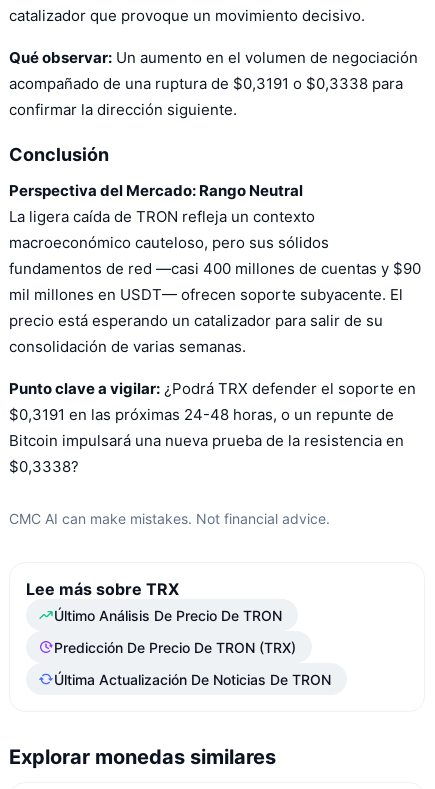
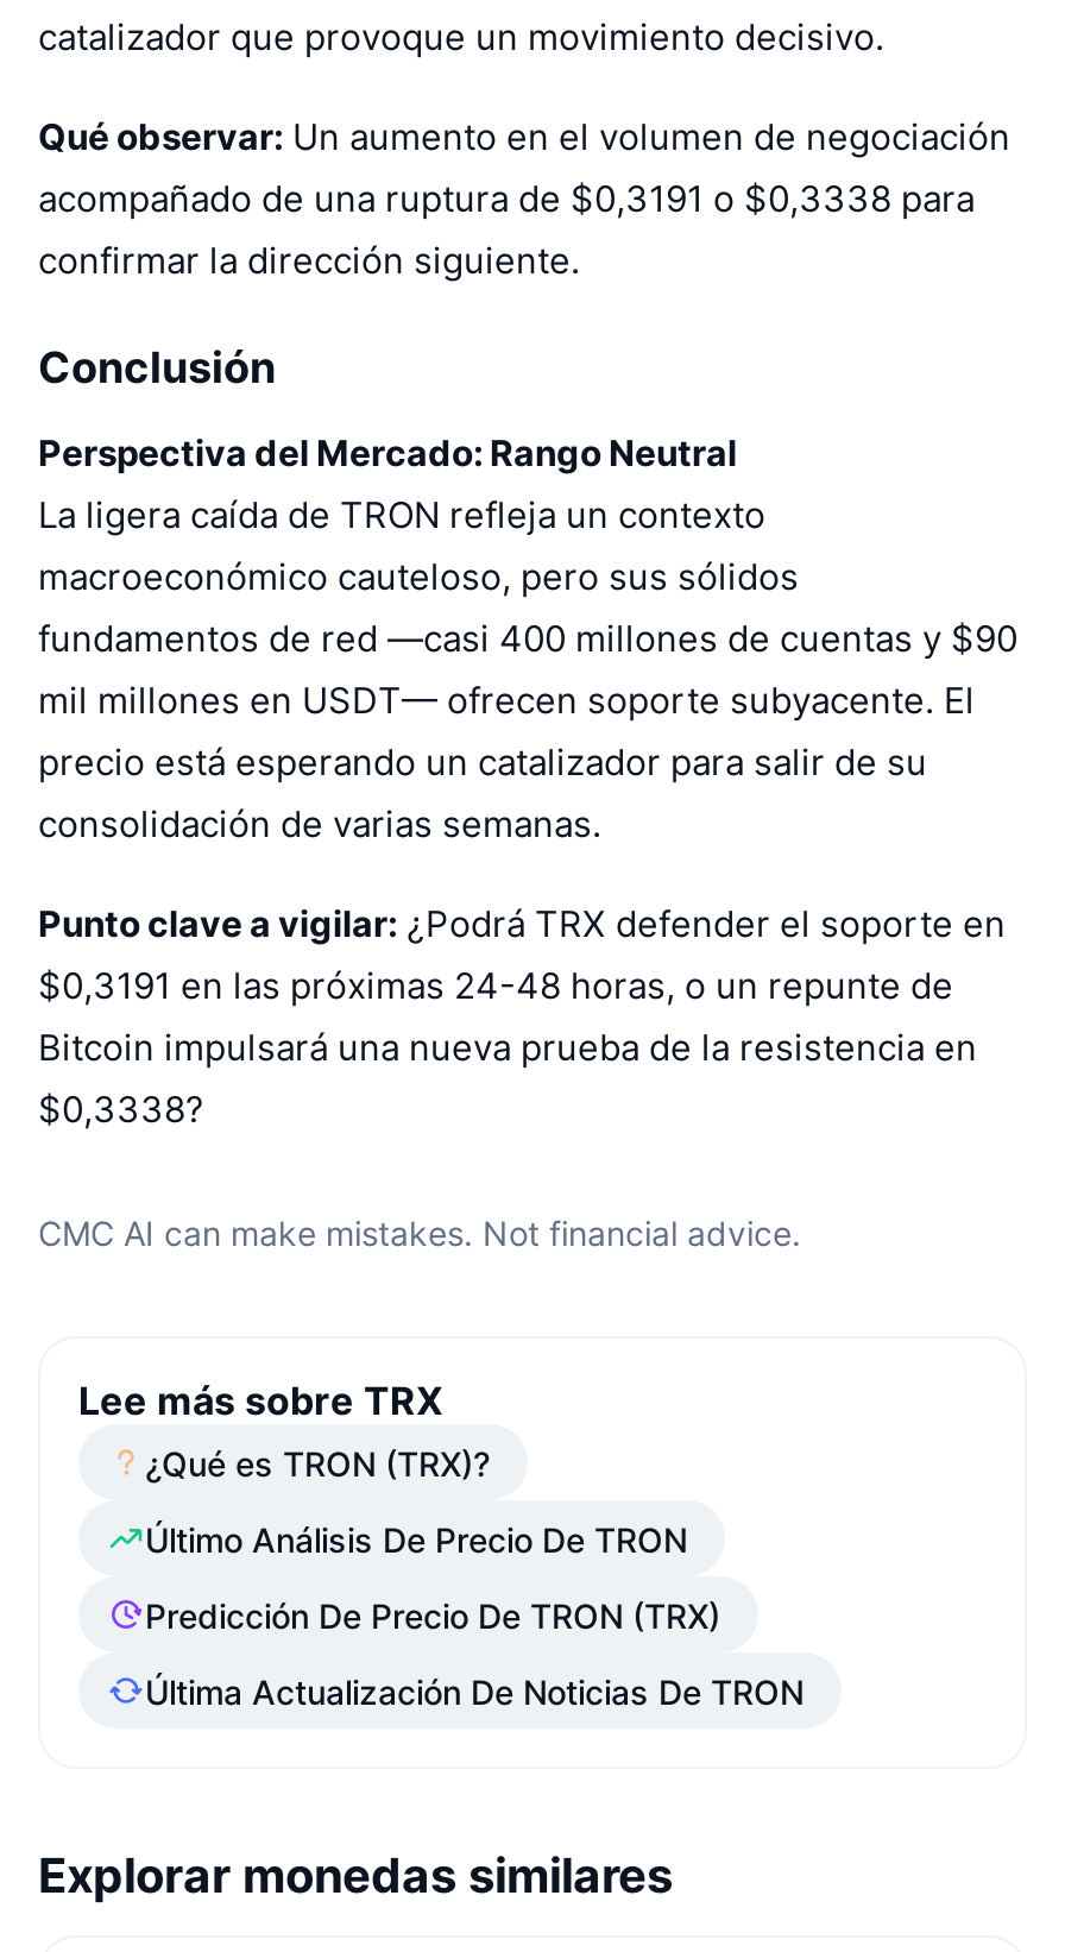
+ ¿Qué es TRON (TRX)?
